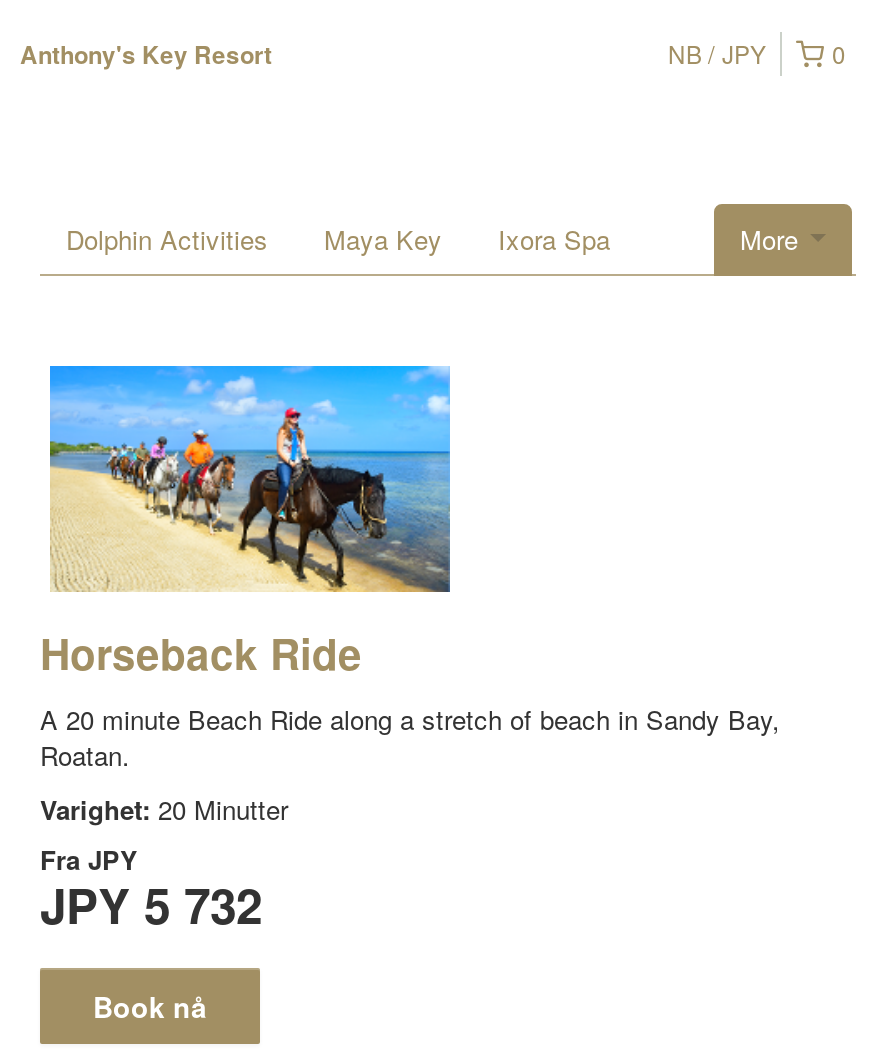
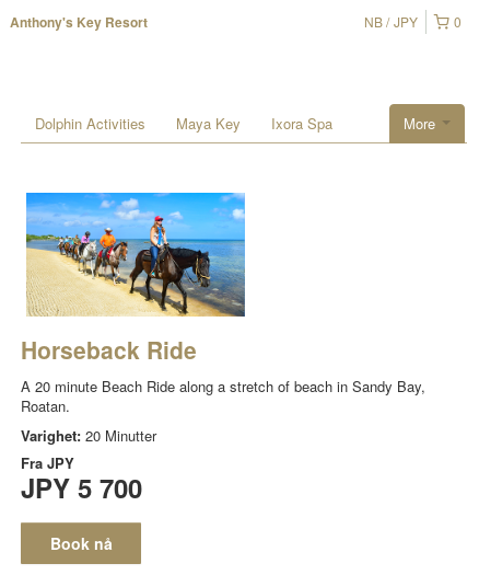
- JPY 5 732
+ JPY 5 700
